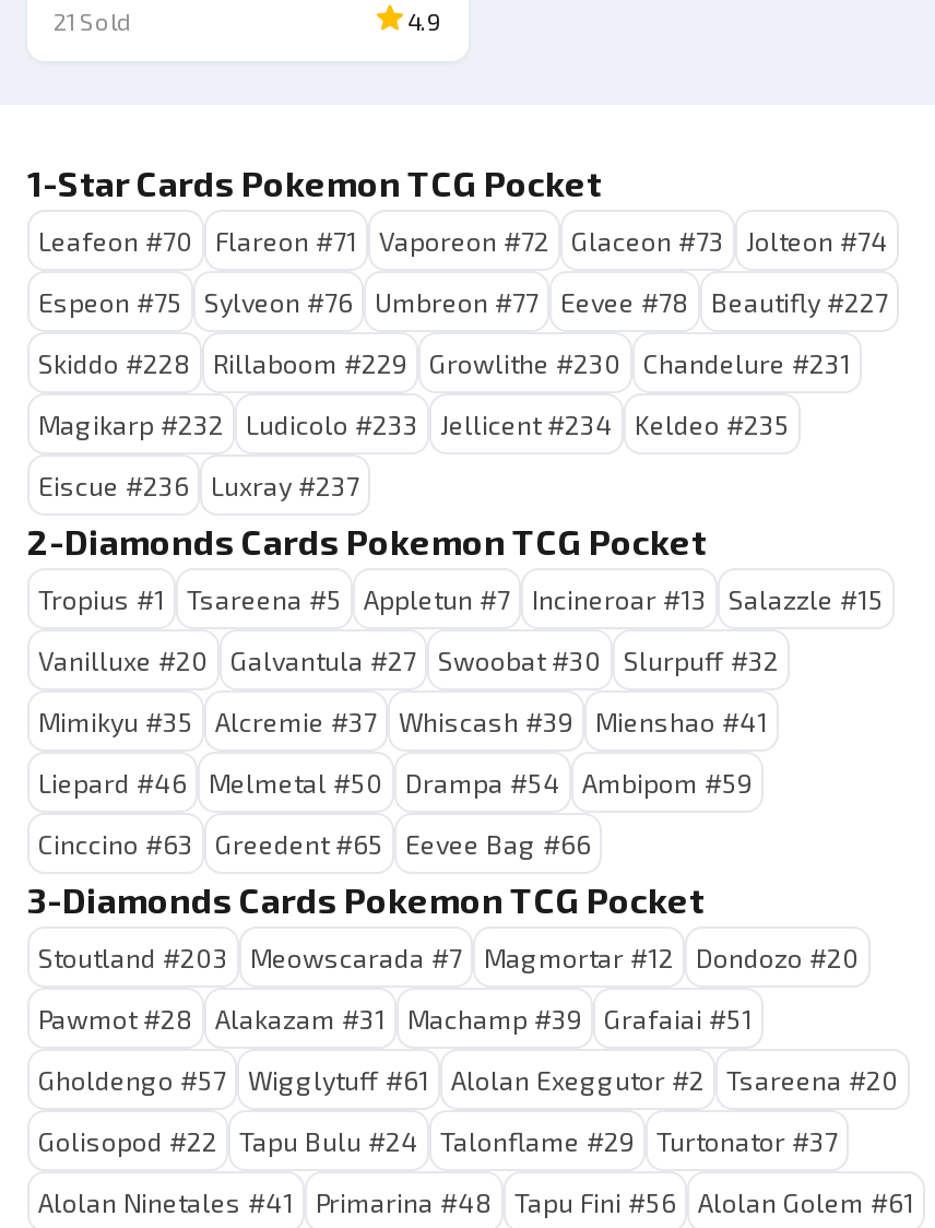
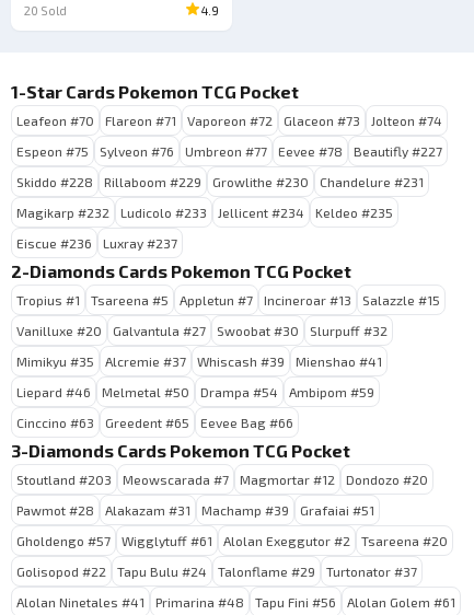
- 21 Sold
+ 20 Sold
